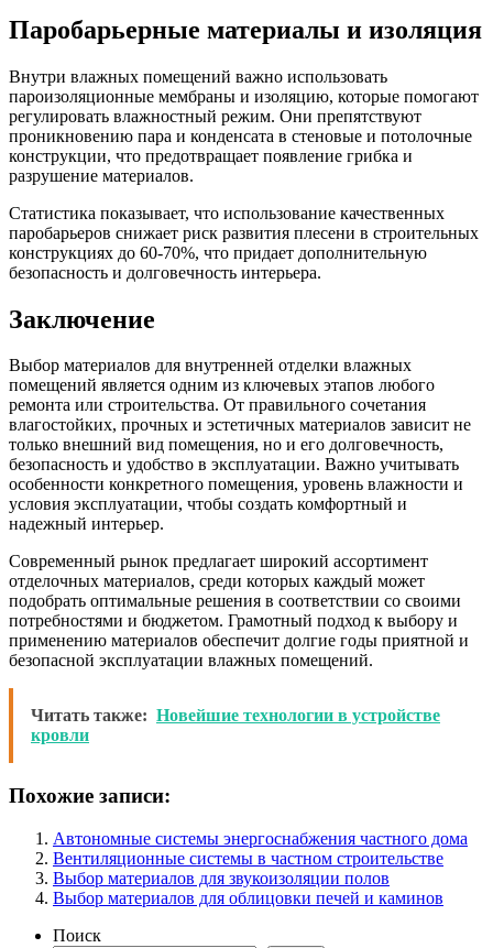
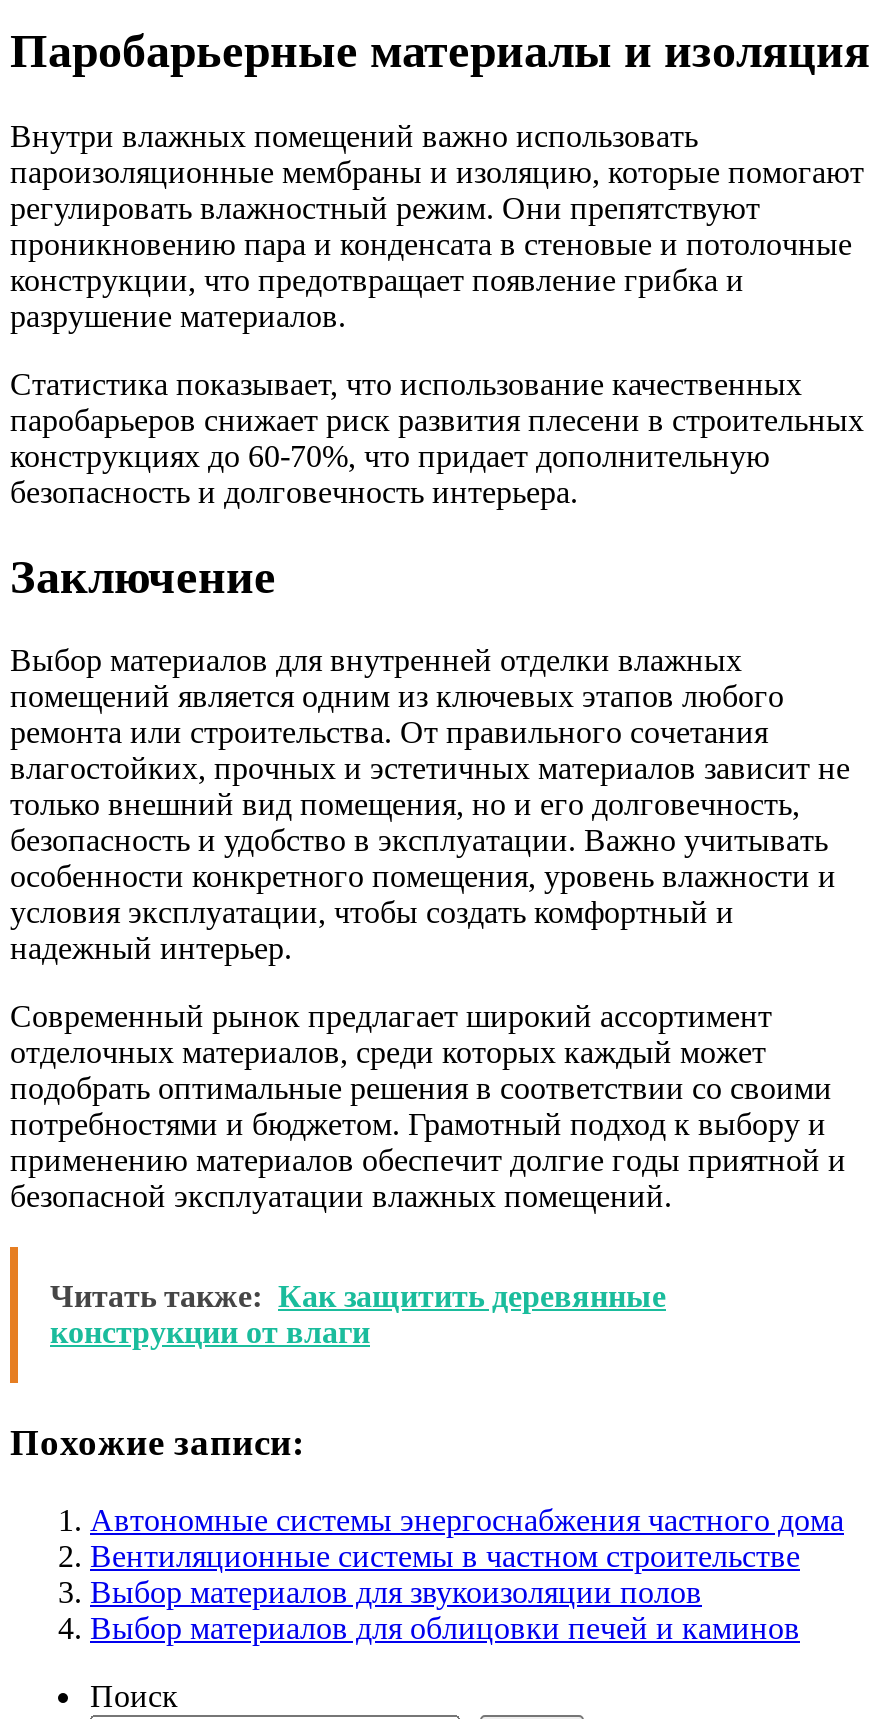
- Читать также: Новейшие технологии в устройстве
- кровли
+ Читать также: Как защитить деревянные
+ конструкции от влаги
